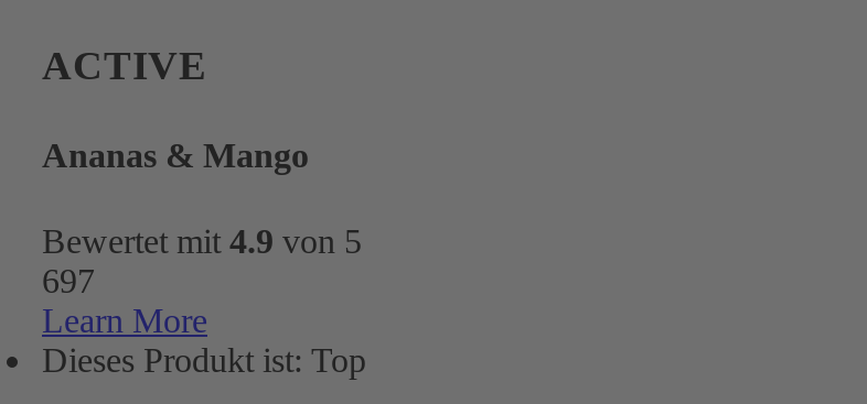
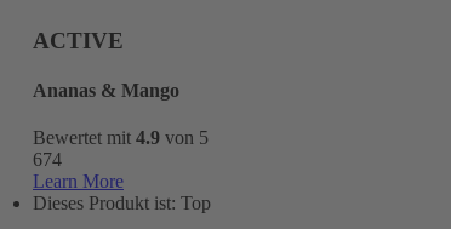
- 697
+ 674
